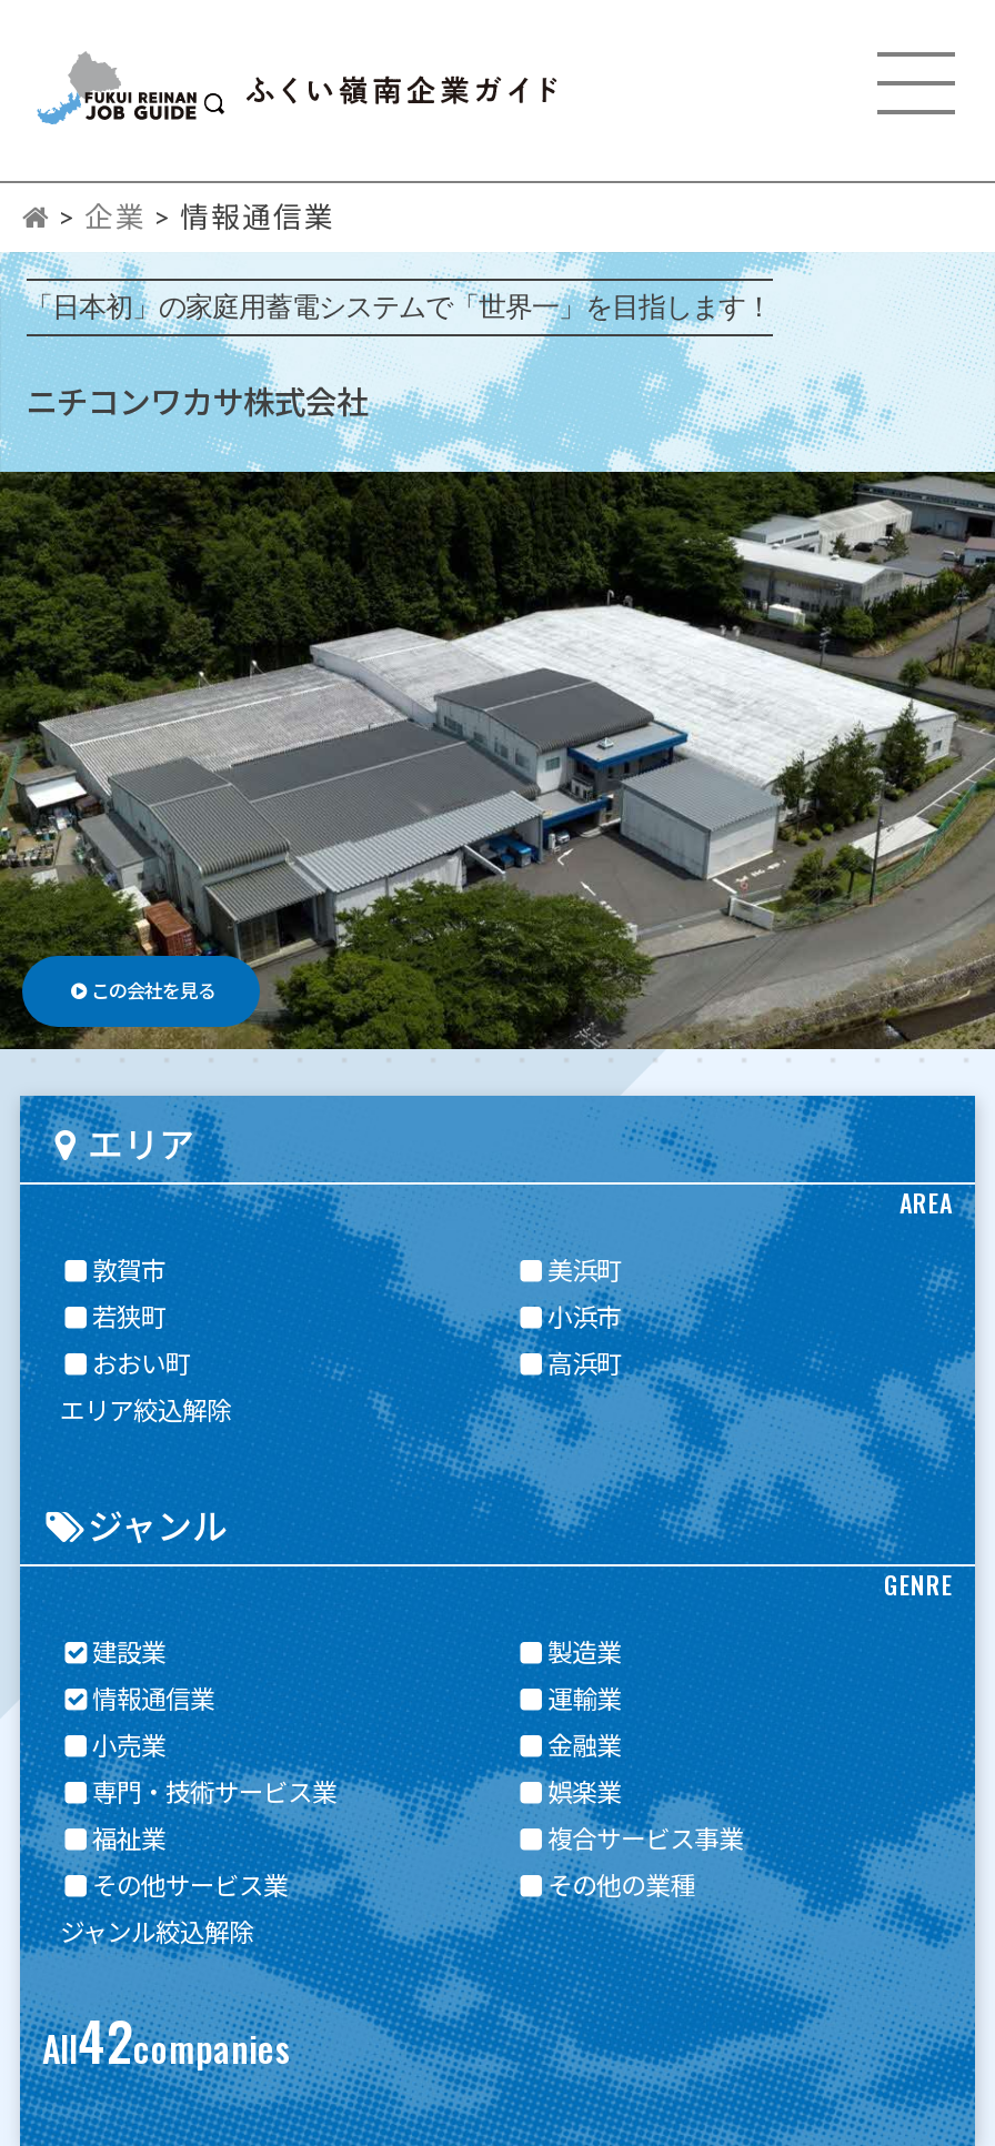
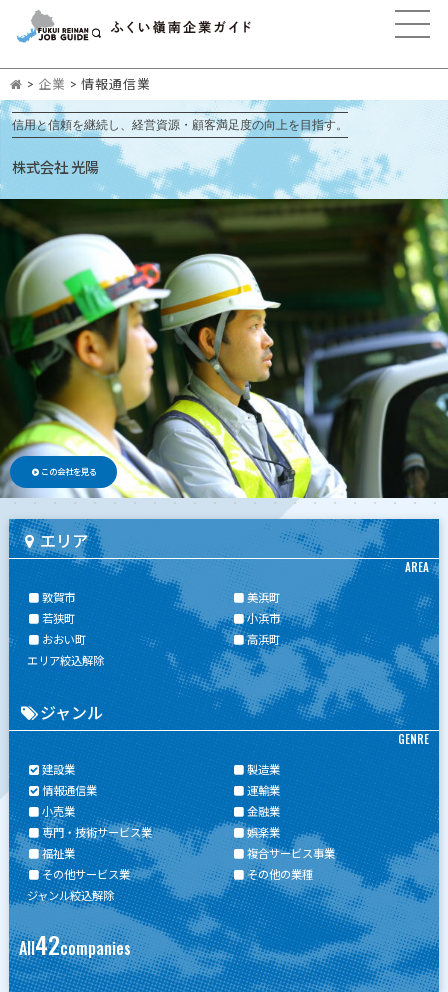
- 「日本初」の家庭用蓄電システムで「世界一」を目指します！
+ 信用と信頼を継続し、経営資源・顧客満足度の向上を目指す。

- ニチコンワカサ株式会社
+ 株式会社 光陽

- [image]
+ [image]
